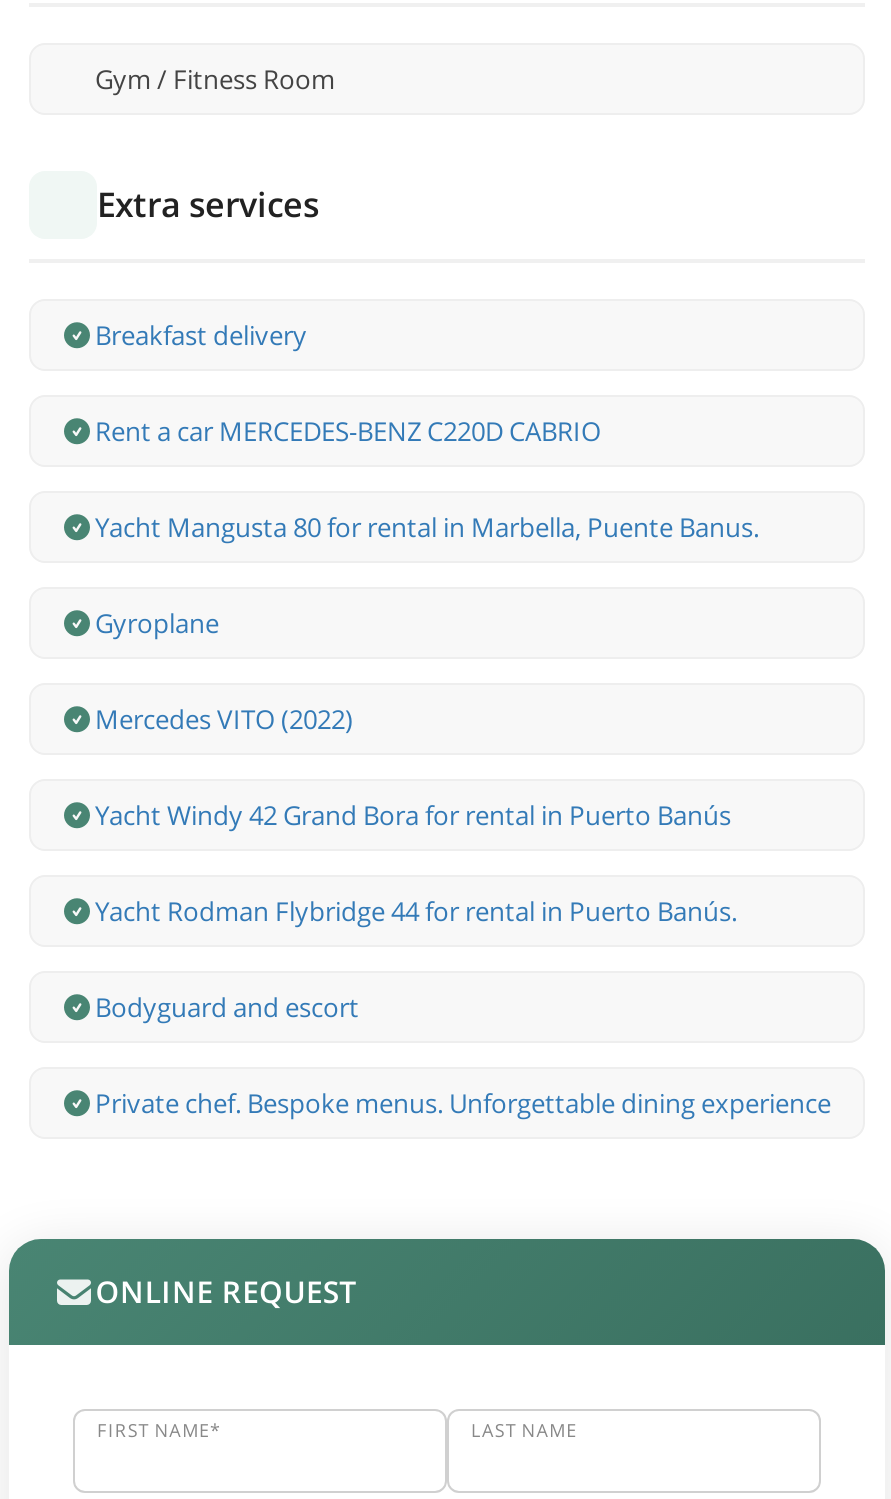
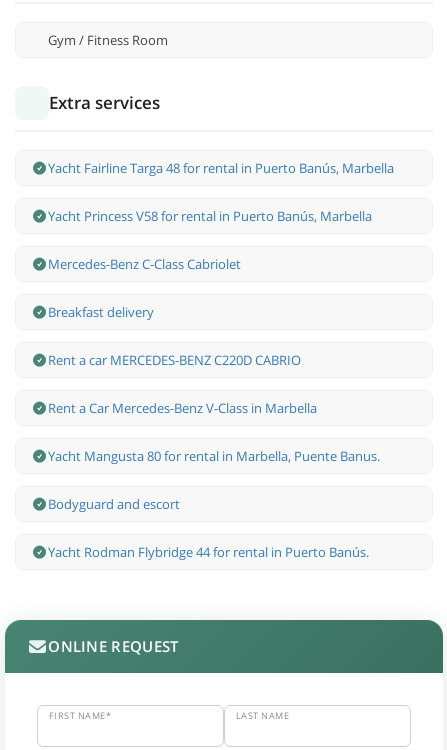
+ Yacht Fairline Targa 48 for rental in Puerto Banús, Marbella
+ Yacht Princess V58 for rental in Puerto Banús, Marbella
+ Mercedes-Benz С-Class Cabriolet

moved down: Breakfast delivery | Rent a car MERCEDES-BENZ C220D CABRIO

+ Rent a Car Mercedes-Benz V-Class in Marbella

moved down: Yacht Mangusta 80 for rental in Marbella, Puente Banus.

- Gyroplane
- Mercedes VITO (2022)
- Yacht Windy 42 Grand Bora for rental in Puerto Banús

moved down: Yacht Rodman Flybridge 44 for rental in Puerto Banús.

- Private chef. Bespoke menus. Unforgettable dining experience
